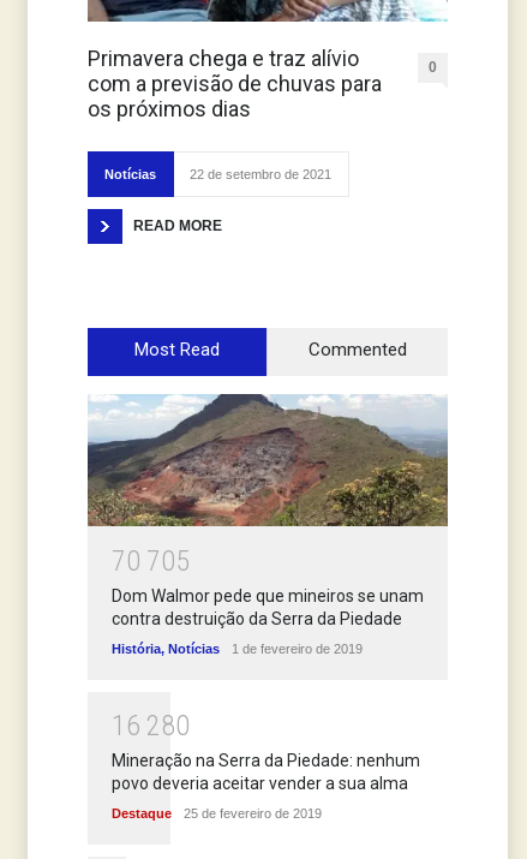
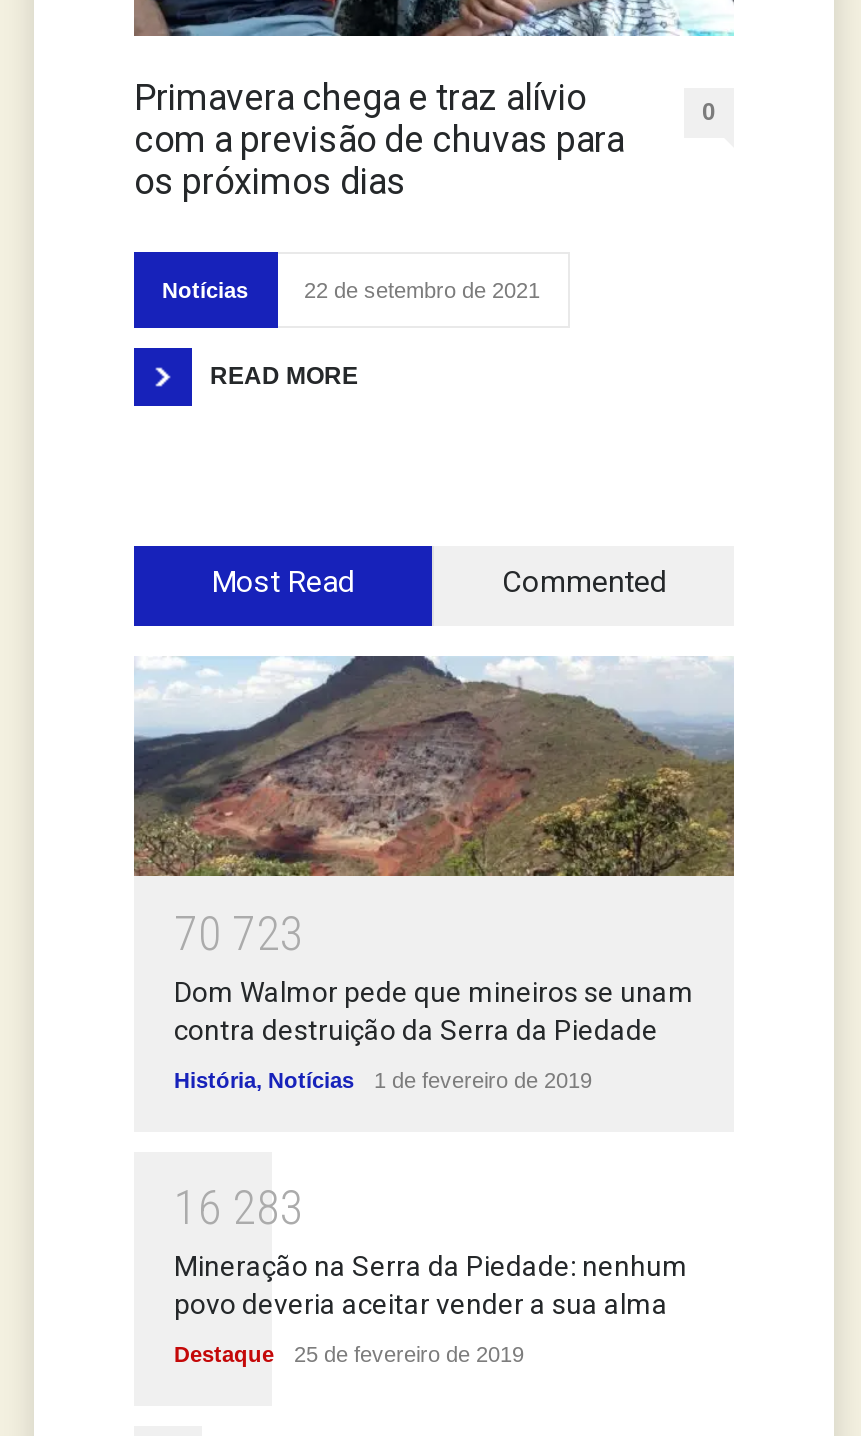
- 70 705
+ 70 723

- 1 6 280
+ 1 6 283
